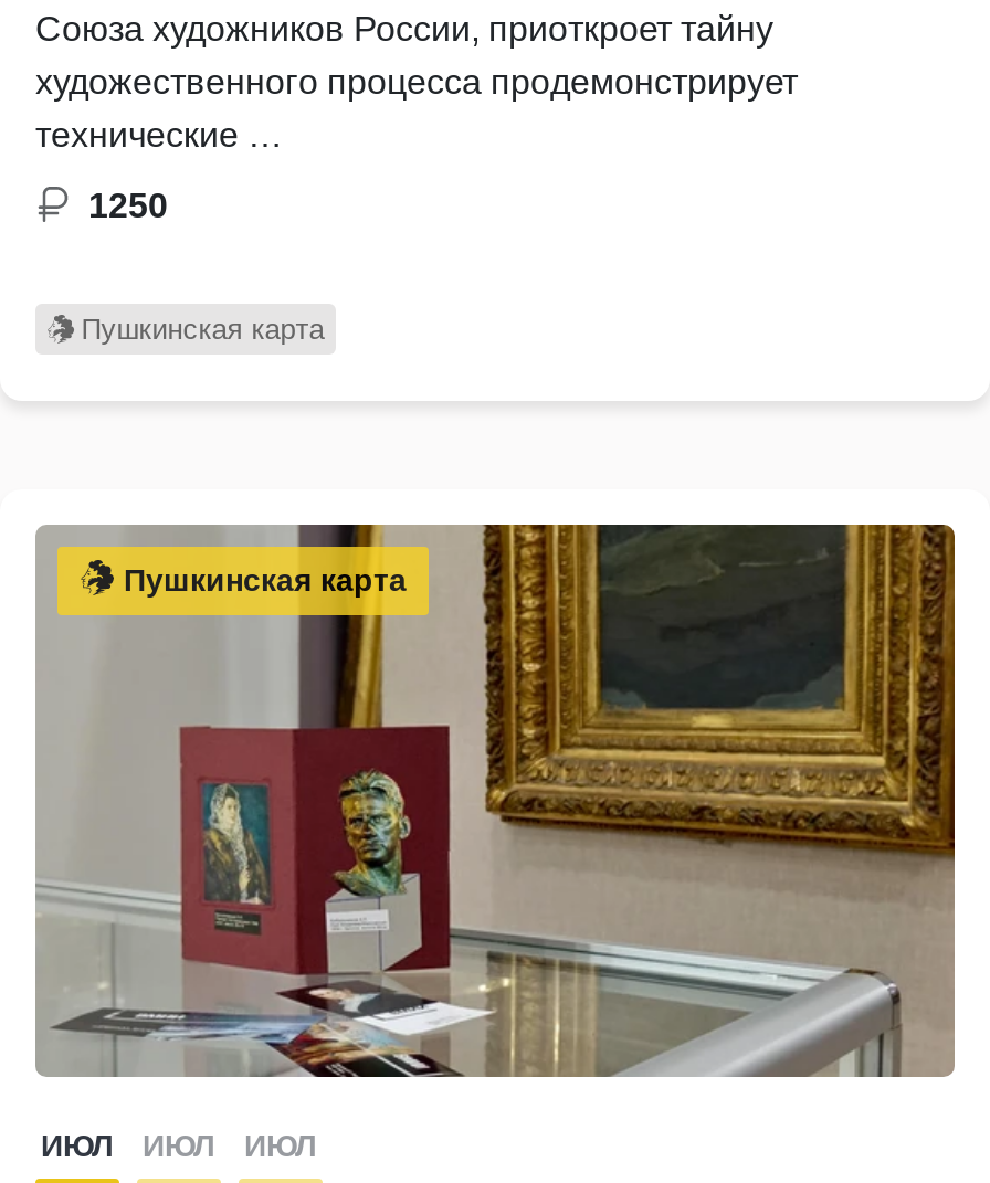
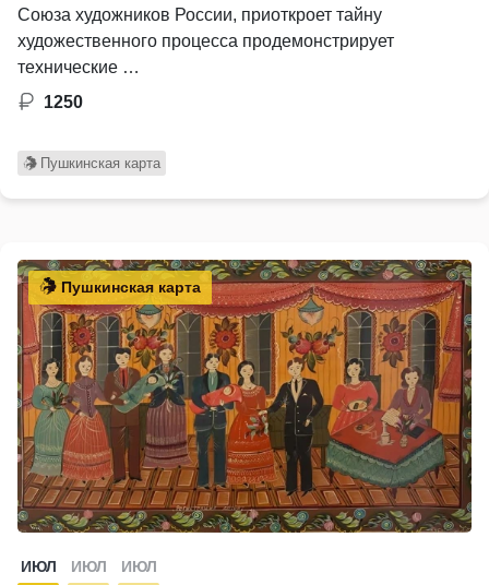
- [image]
+ [image]
